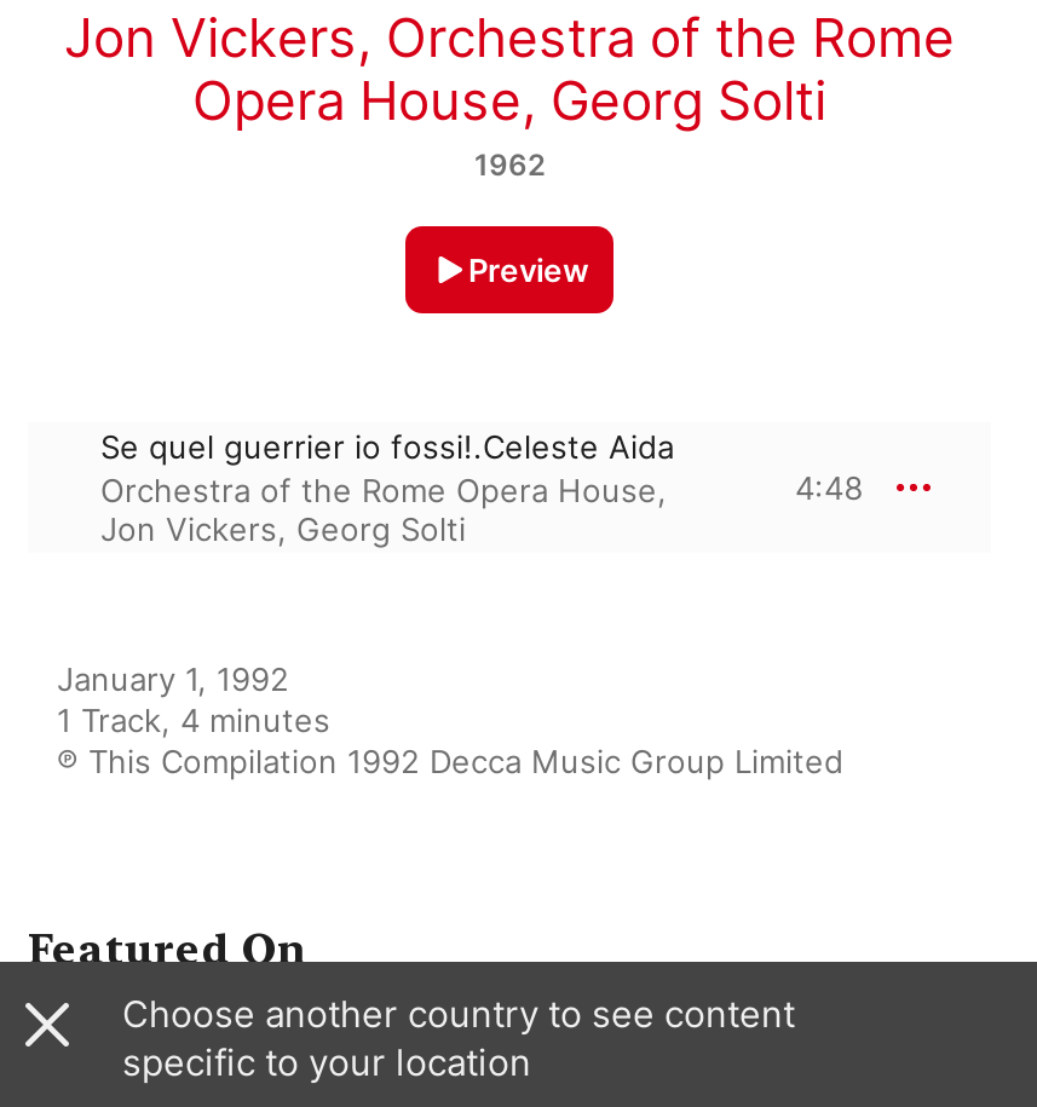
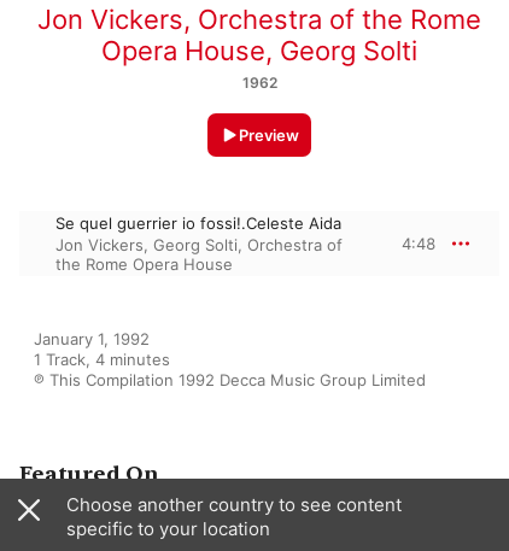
- Orchestra of the Rome Opera House,
- Jon Vickers, Georg Solti
+ Jon Vickers, Georg Solti, Orchestra of
+ the Rome Opera House
